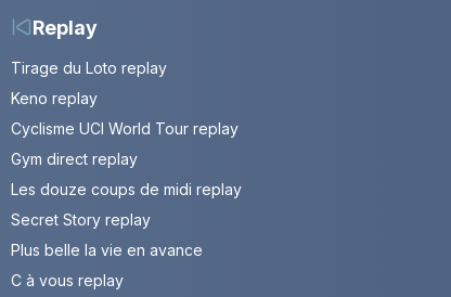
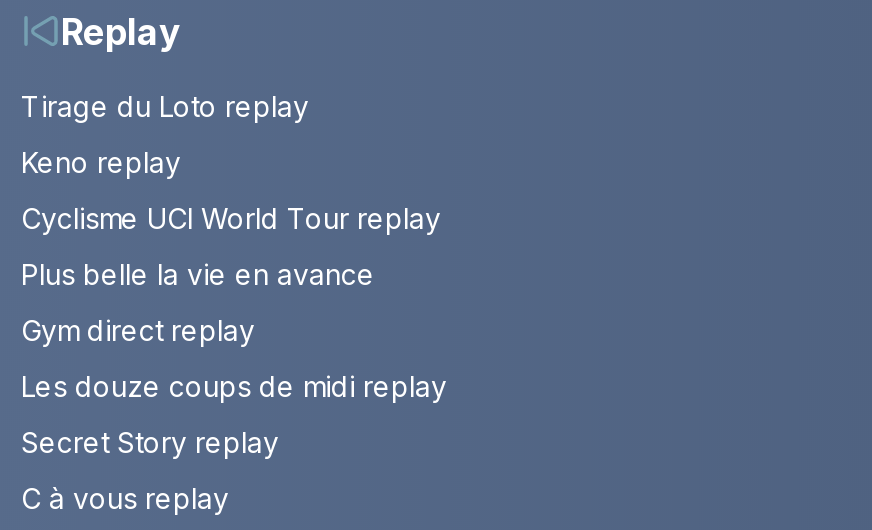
moved down: Gym direct replay | Les douze coups de midi replay | Secret Story replay

moved up: Plus belle la vie en avance
